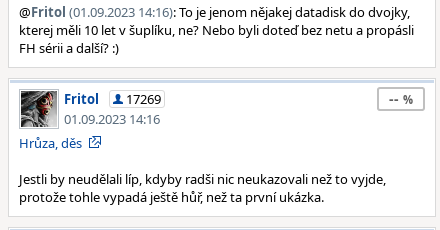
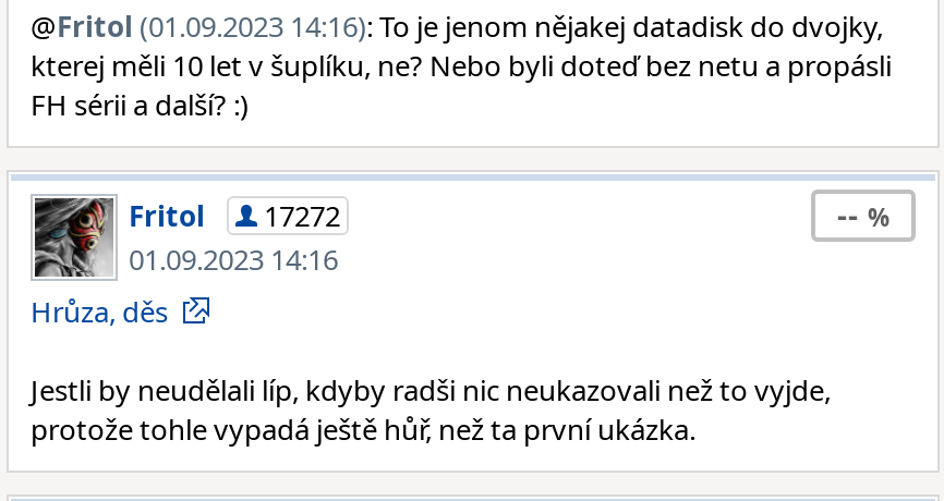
- Fritol 17269
+ Fritol 17272
